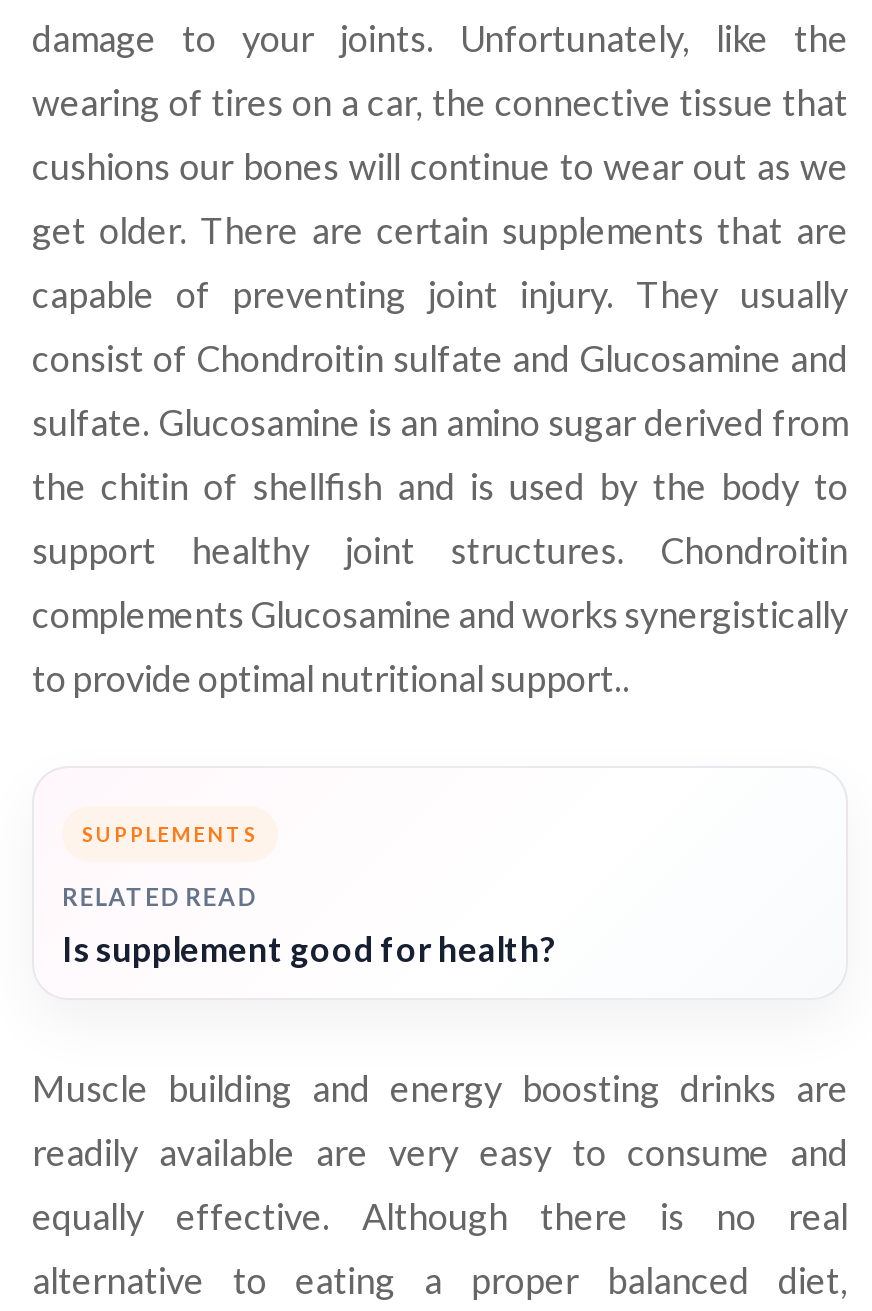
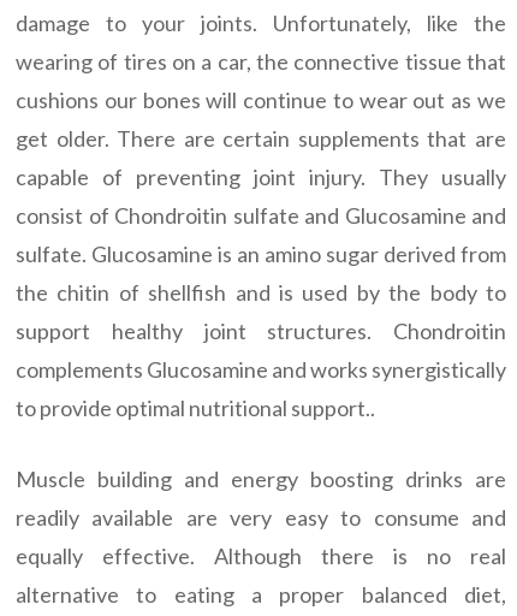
- SUPPLEMENTS
- RELATED READ
- Is supplement good for health?
